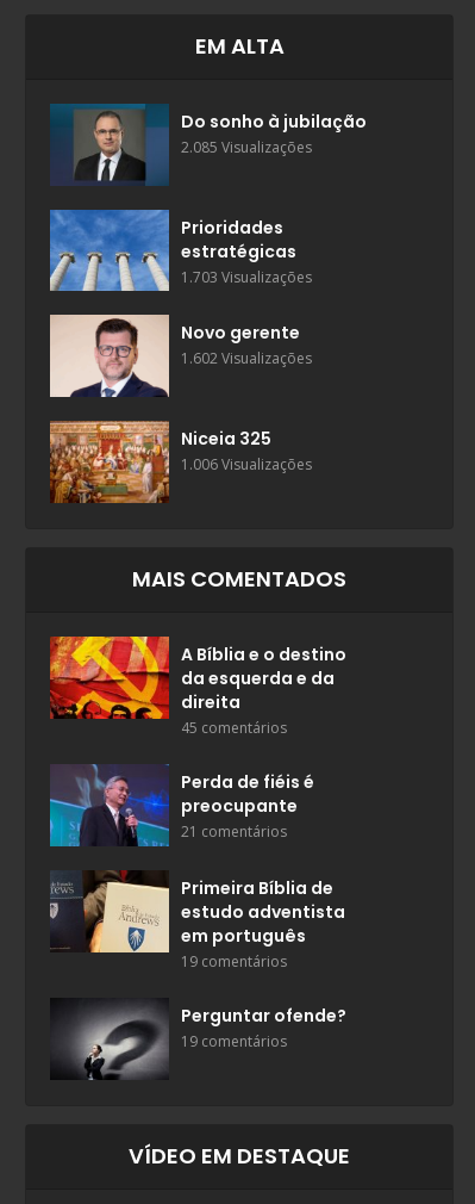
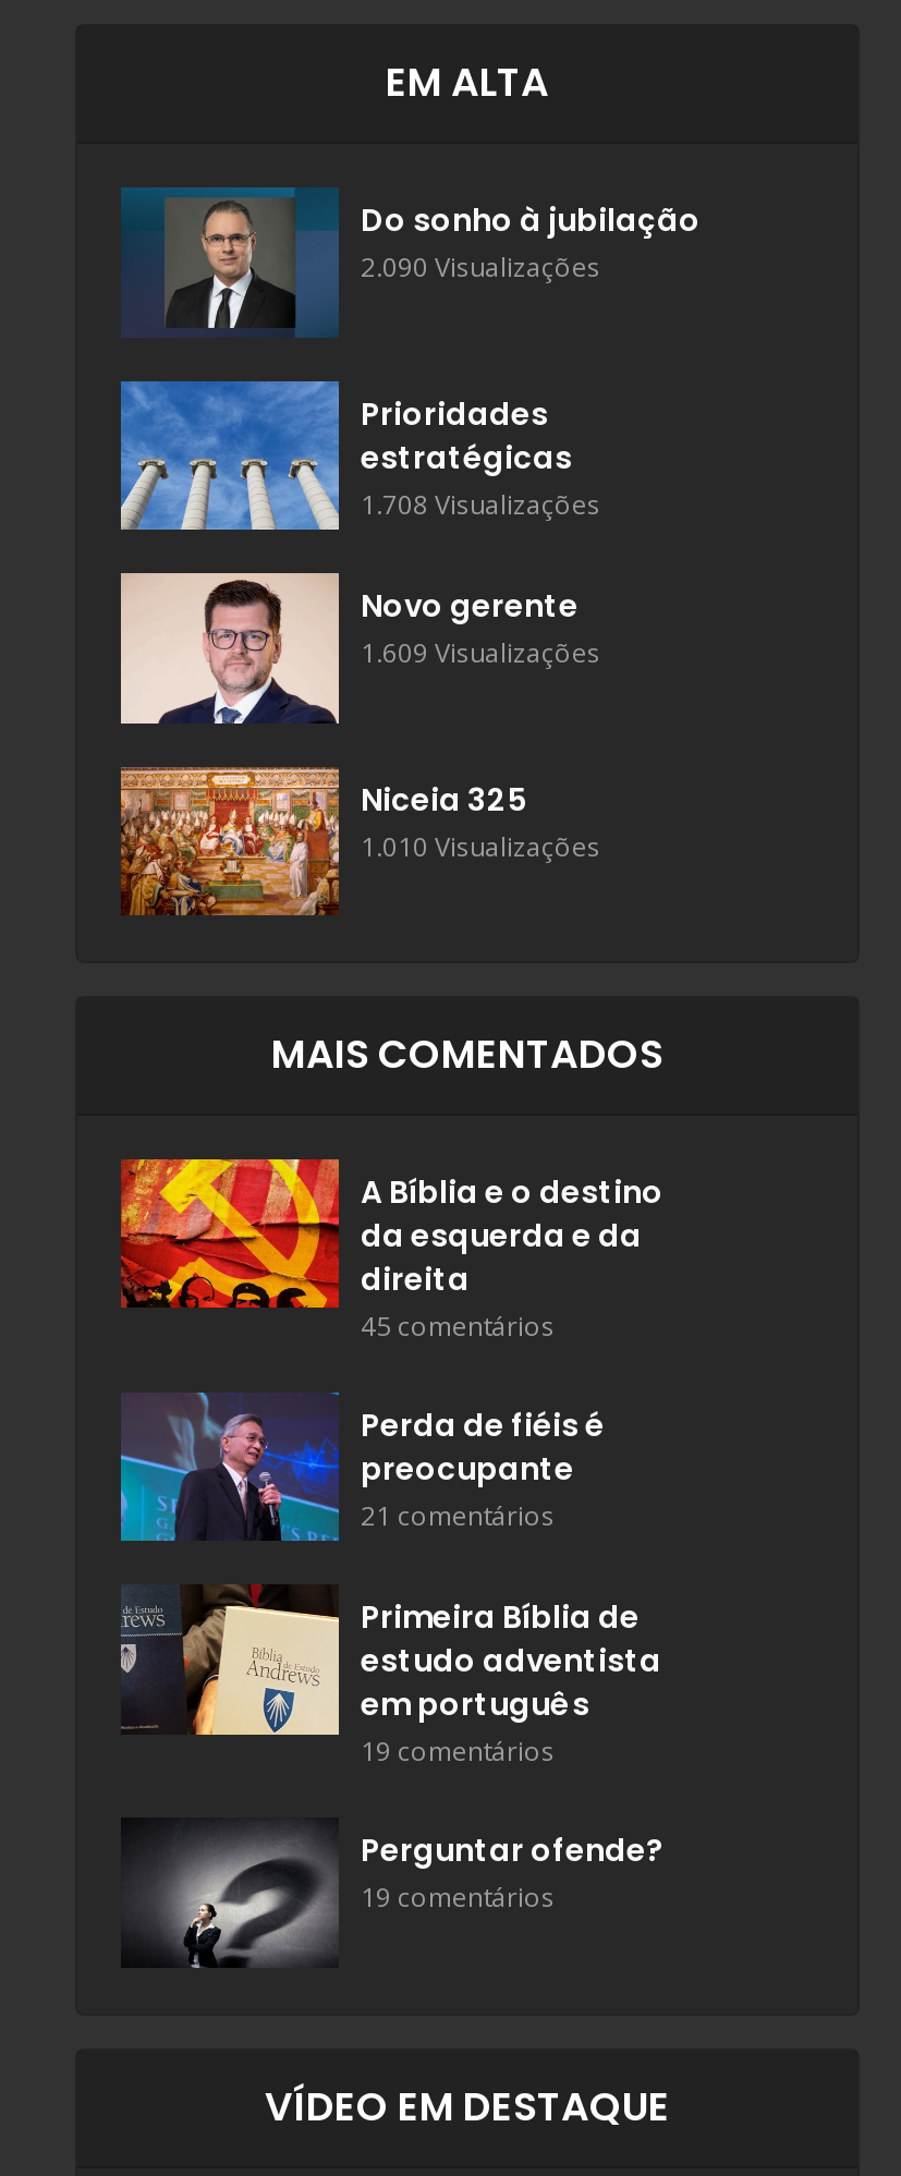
- 2.085 Visualizações
+ 2.090 Visualizações

- 1.703 Visualizações
+ 1.708 Visualizações

- 1.602 Visualizações
+ 1.609 Visualizações

- 1.006 Visualizações
+ 1.010 Visualizações
